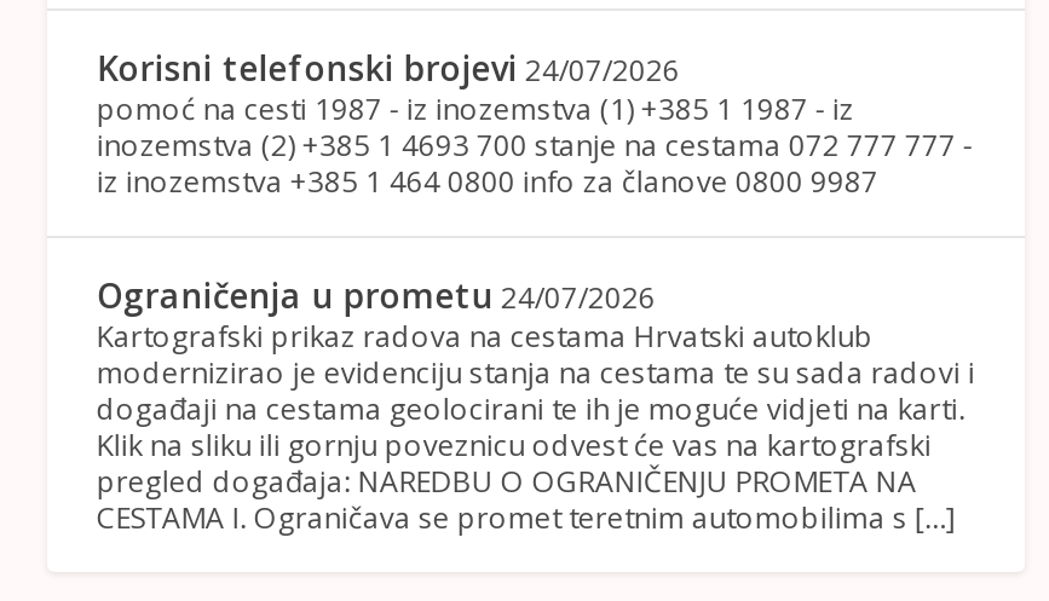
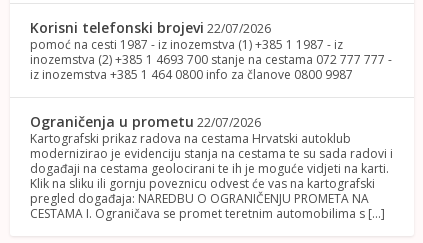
- Korisni telefonski brojevi 24/07/2026
+ Korisni telefonski brojevi 22/07/2026

- Ograničenja u prometu 24/07/2026
+ Ograničenja u prometu 22/07/2026
